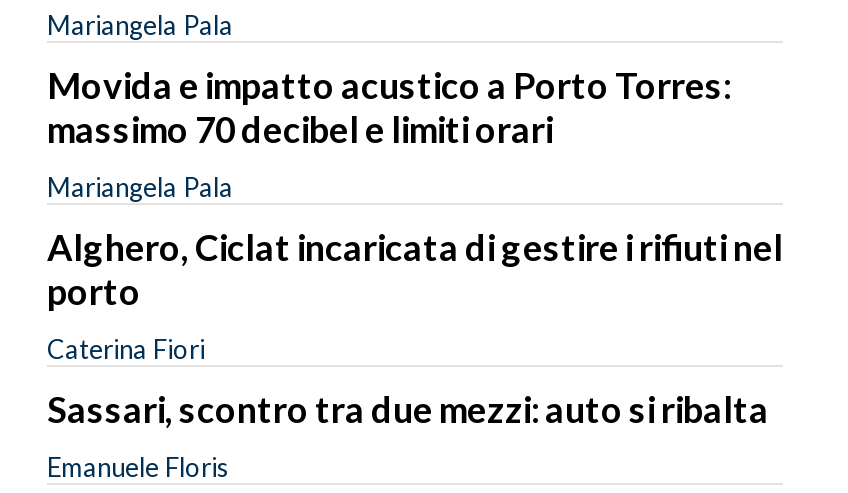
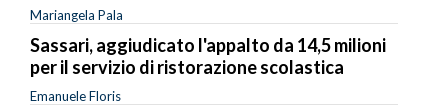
- Movida e impatto acustico a Porto Torres:
- massimo 70 decibel e limiti orari
- Mariangela Pala
- Alghero, Ciclat incaricata di gestire i rifiuti nel
- porto
- Caterina Fiori
- Sassari, scontro tra due mezzi: auto si ribalta
+ Sassari, aggiudicato l'appalto da 14,5 milioni
+ per il servizio di ristorazione scolastica
